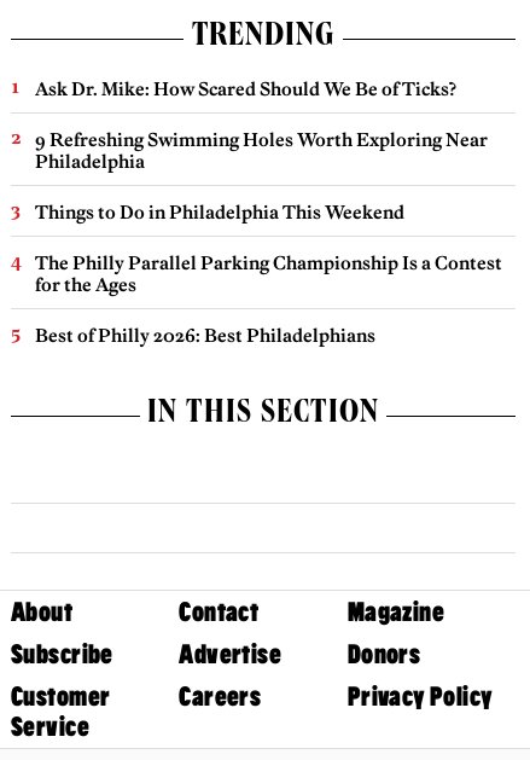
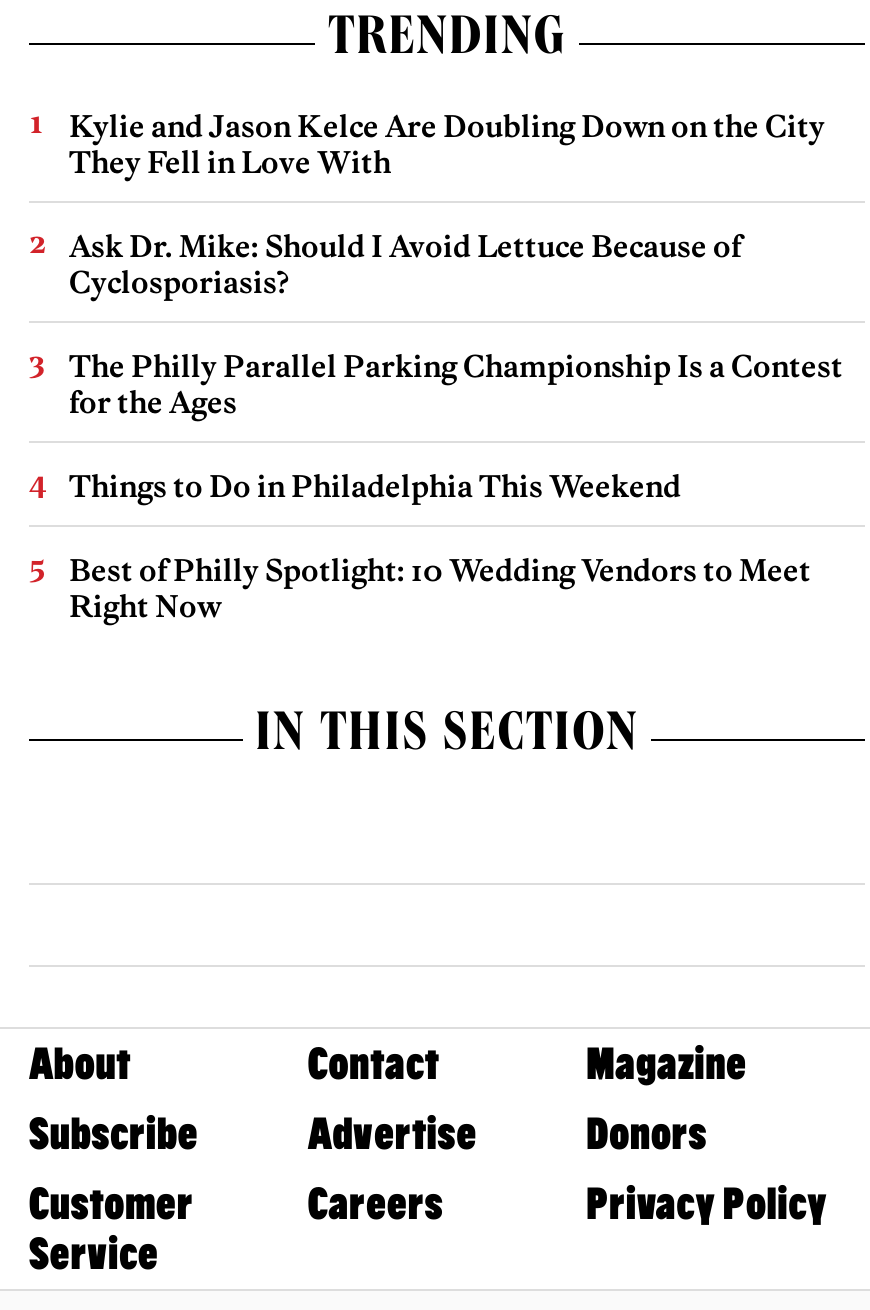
- Ask Dr. Mike: How Scared Should We Be of Ticks?
- 9 Refreshing Swimming Holes Worth Exploring Near
- Philadelphia
+ Kylie and Jason Kelce Are Doubling Down on the City
+ They Fell in Love With
+ Ask Dr. Mike: Should I Avoid Lettuce Because of
+ Cyclosporiasis?

moved down: Things to Do in Philadelphia This Weekend

moved up: The Philly Parallel Parking Championship Is a Contest | for the Ages

- Best of Philly 2026: Best Philadelphians
+ Best of Philly Spotlight: 10 Wedding Vendors to Meet
+ Right Now
